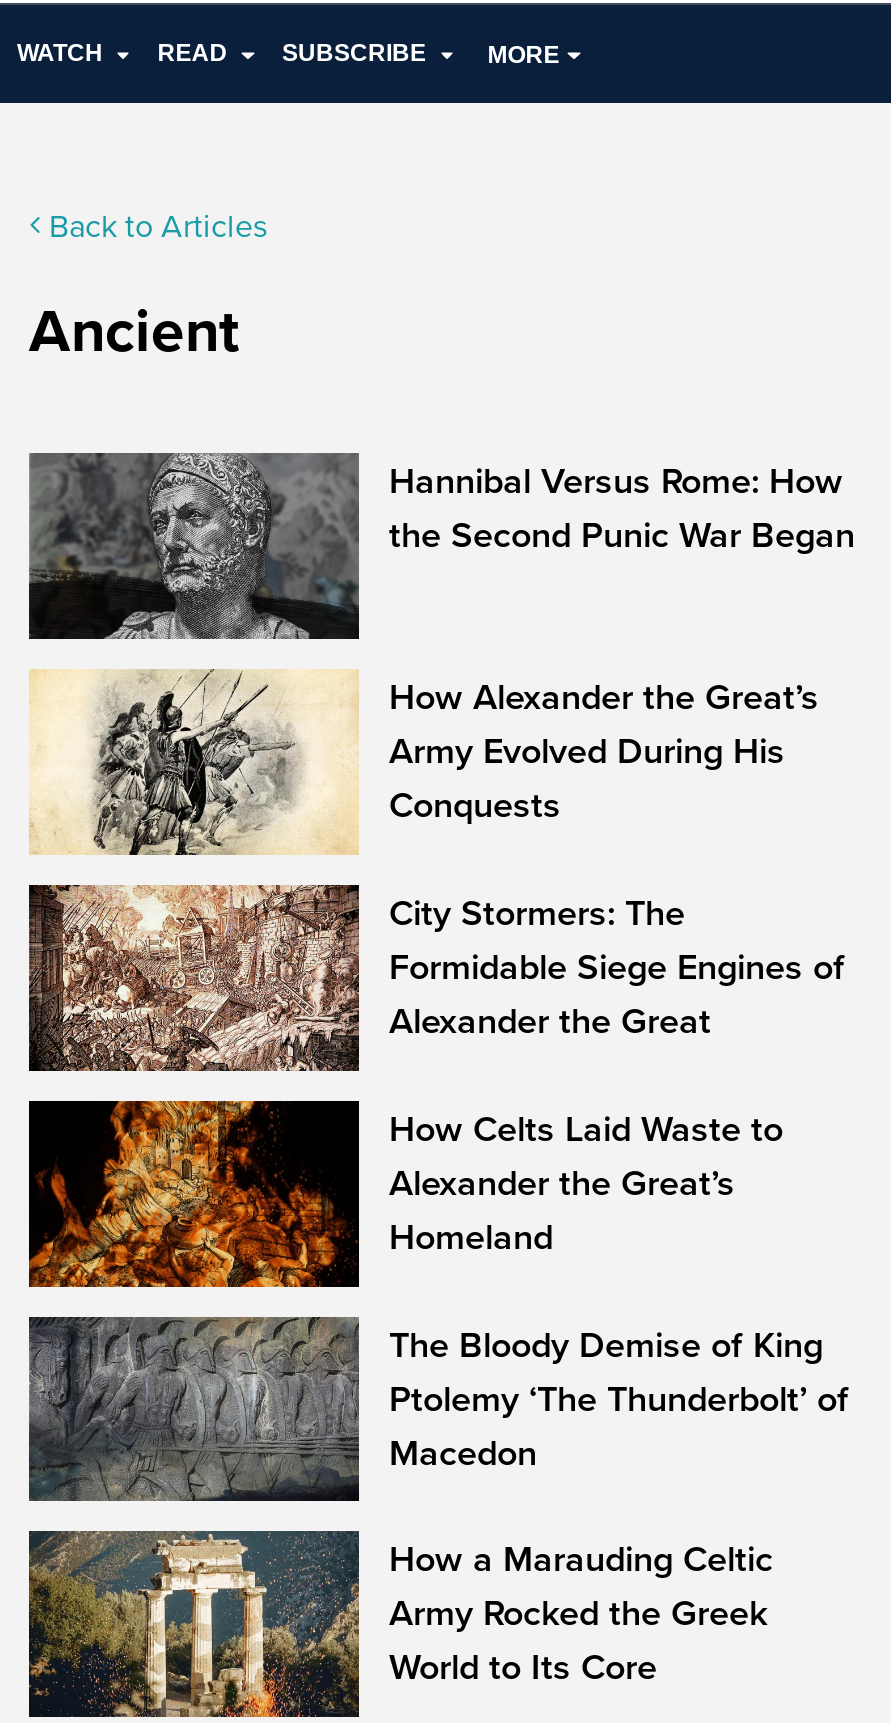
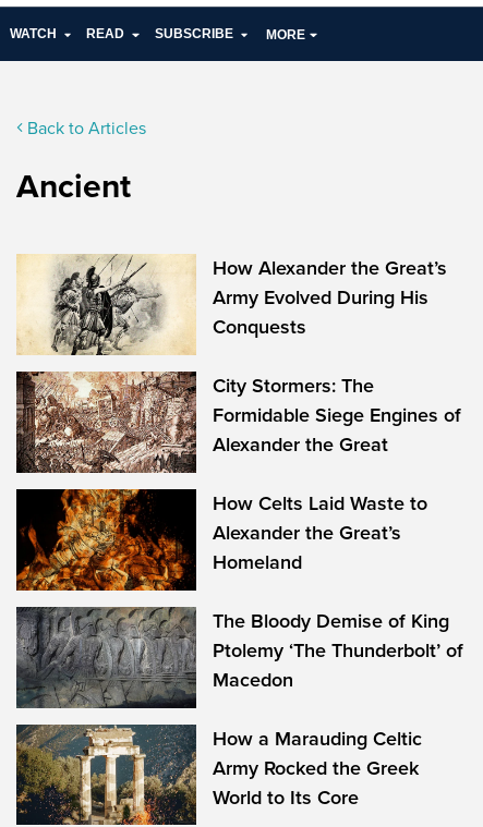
- [image]
- Hannibal Versus Rome: How
- the Second Punic War Began
